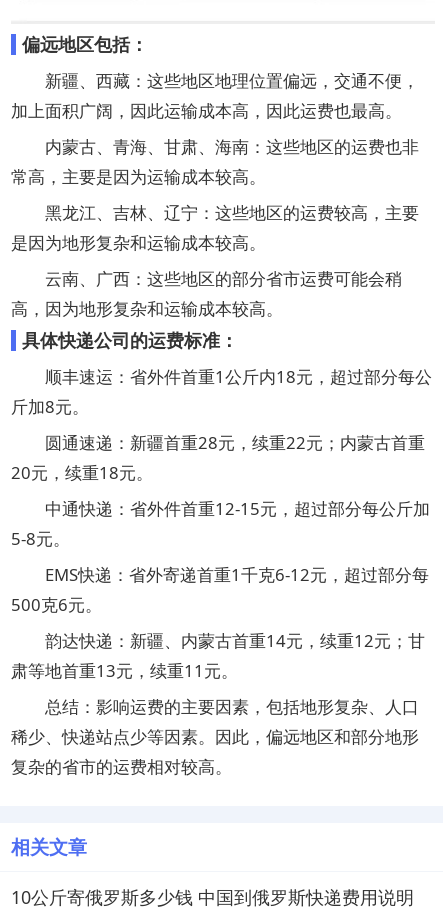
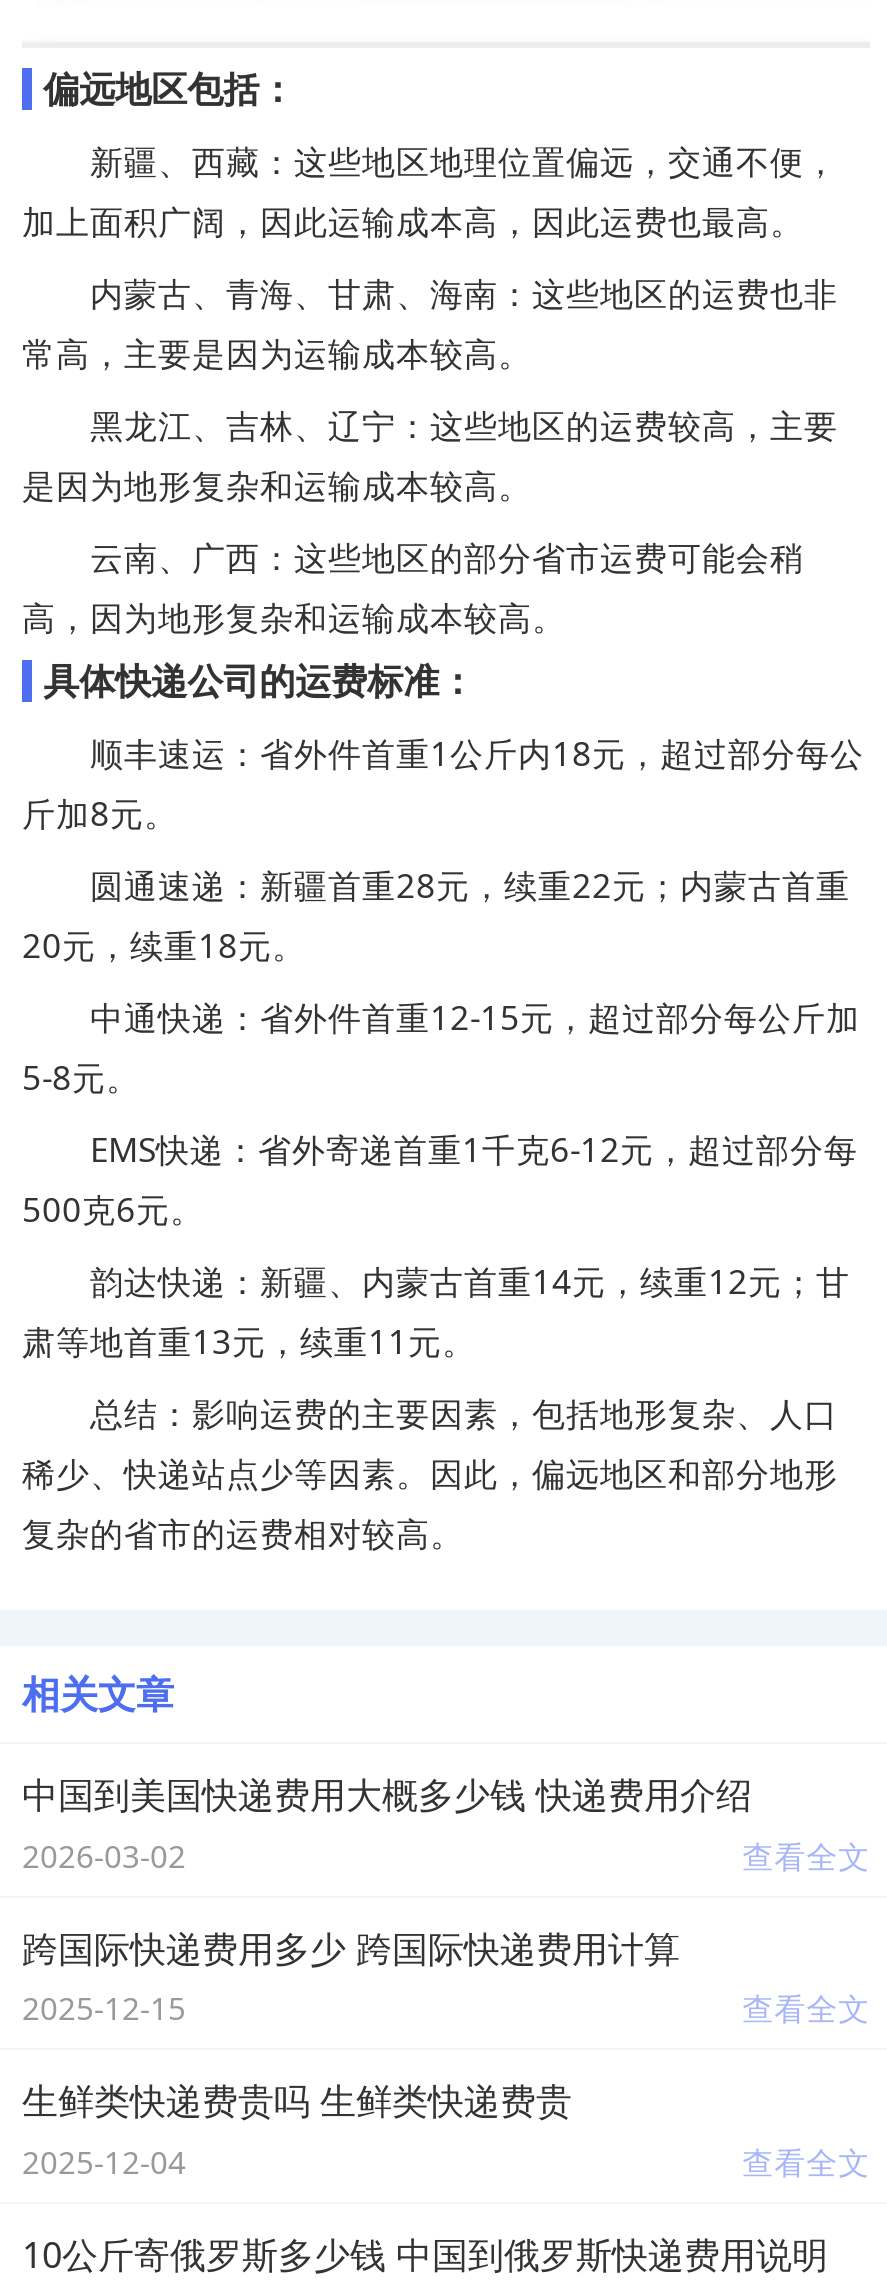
+ 中国到美国快递费用大概多少钱 快递费用介绍
+ 2026-03-02
+ 查看全文
+ 跨国际快递费用多少 跨国际快递费用计算
+ 2025-12-15
+ 查看全文
+ 生鲜类快递费贵吗 生鲜类快递费贵
+ 2025-12-04
+ 查看全文
